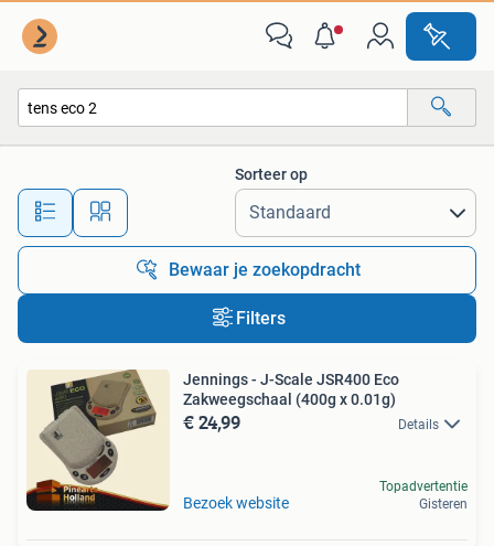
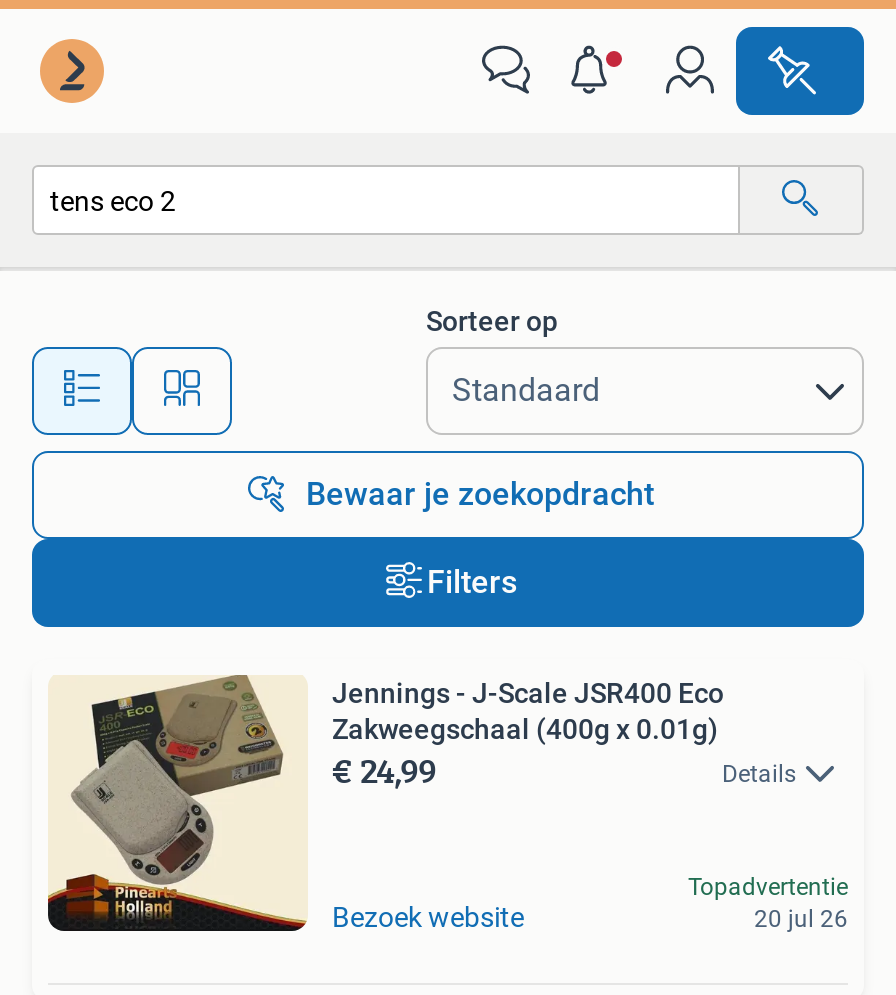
- Gisteren
+ 20 jul 26
